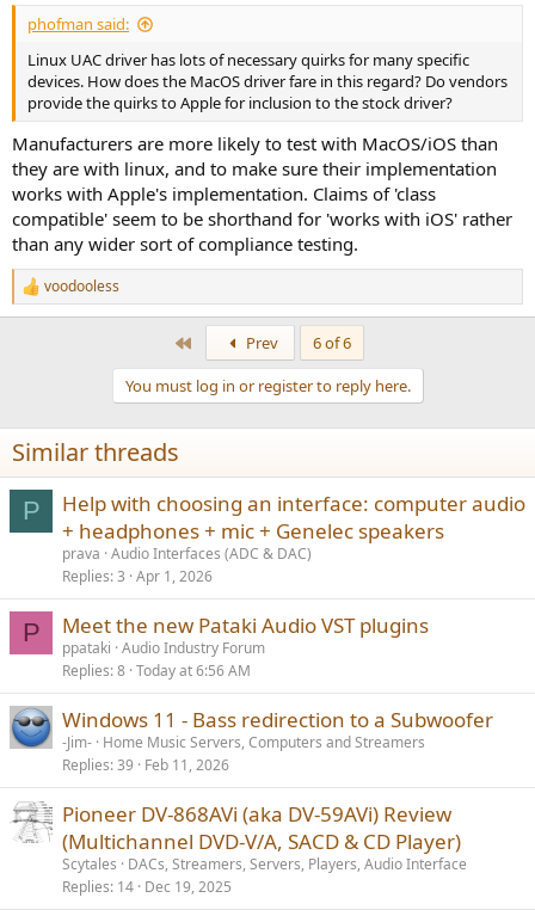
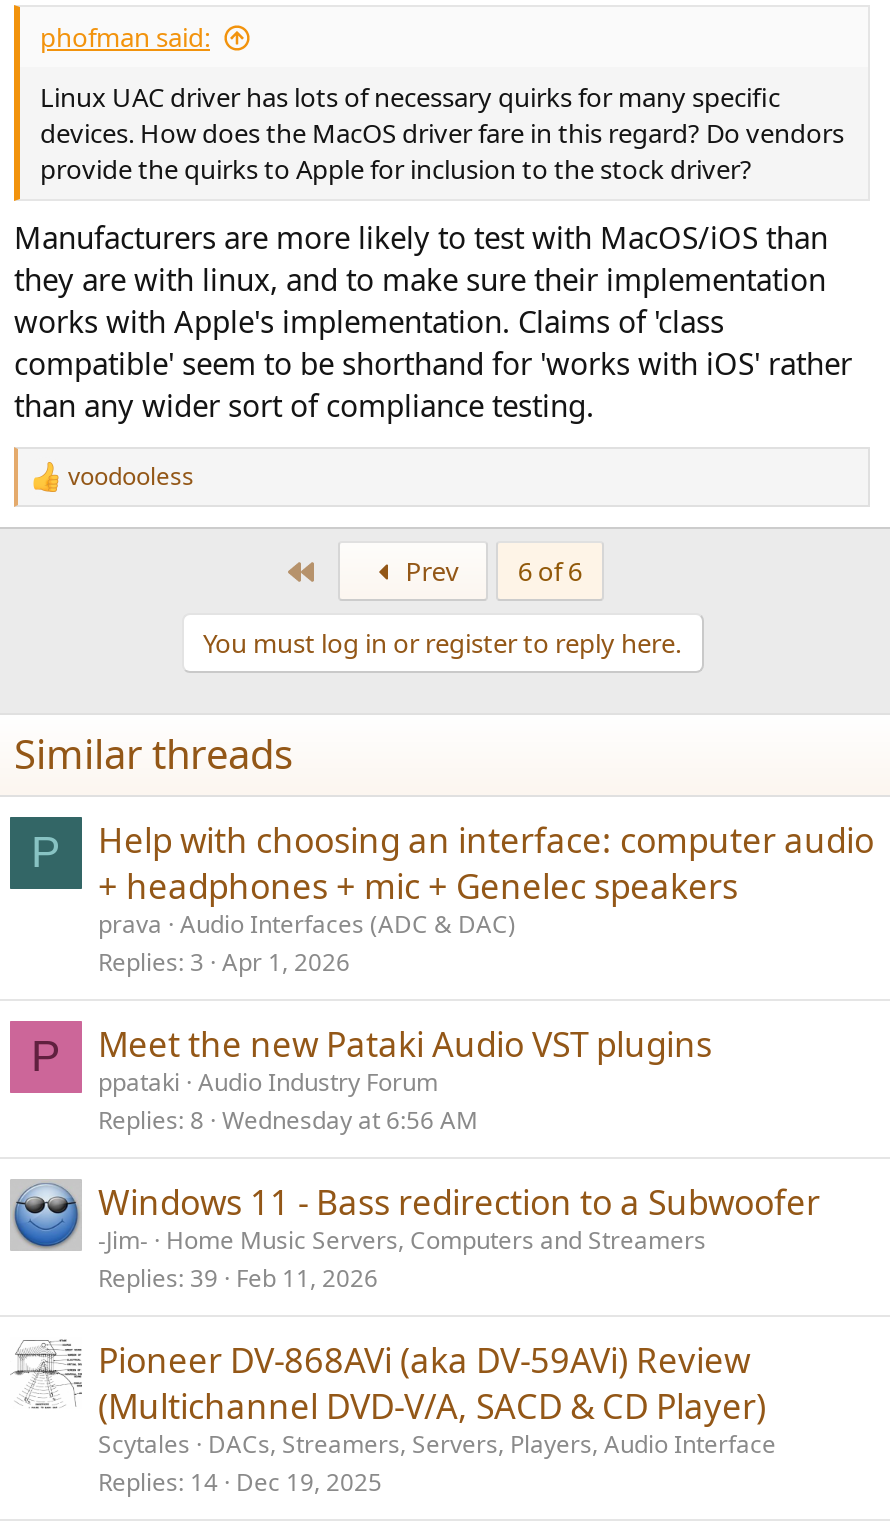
- Replies 8 Today at 6:56 AM
+ Replies 8 Wednesday at 6:56 AM
